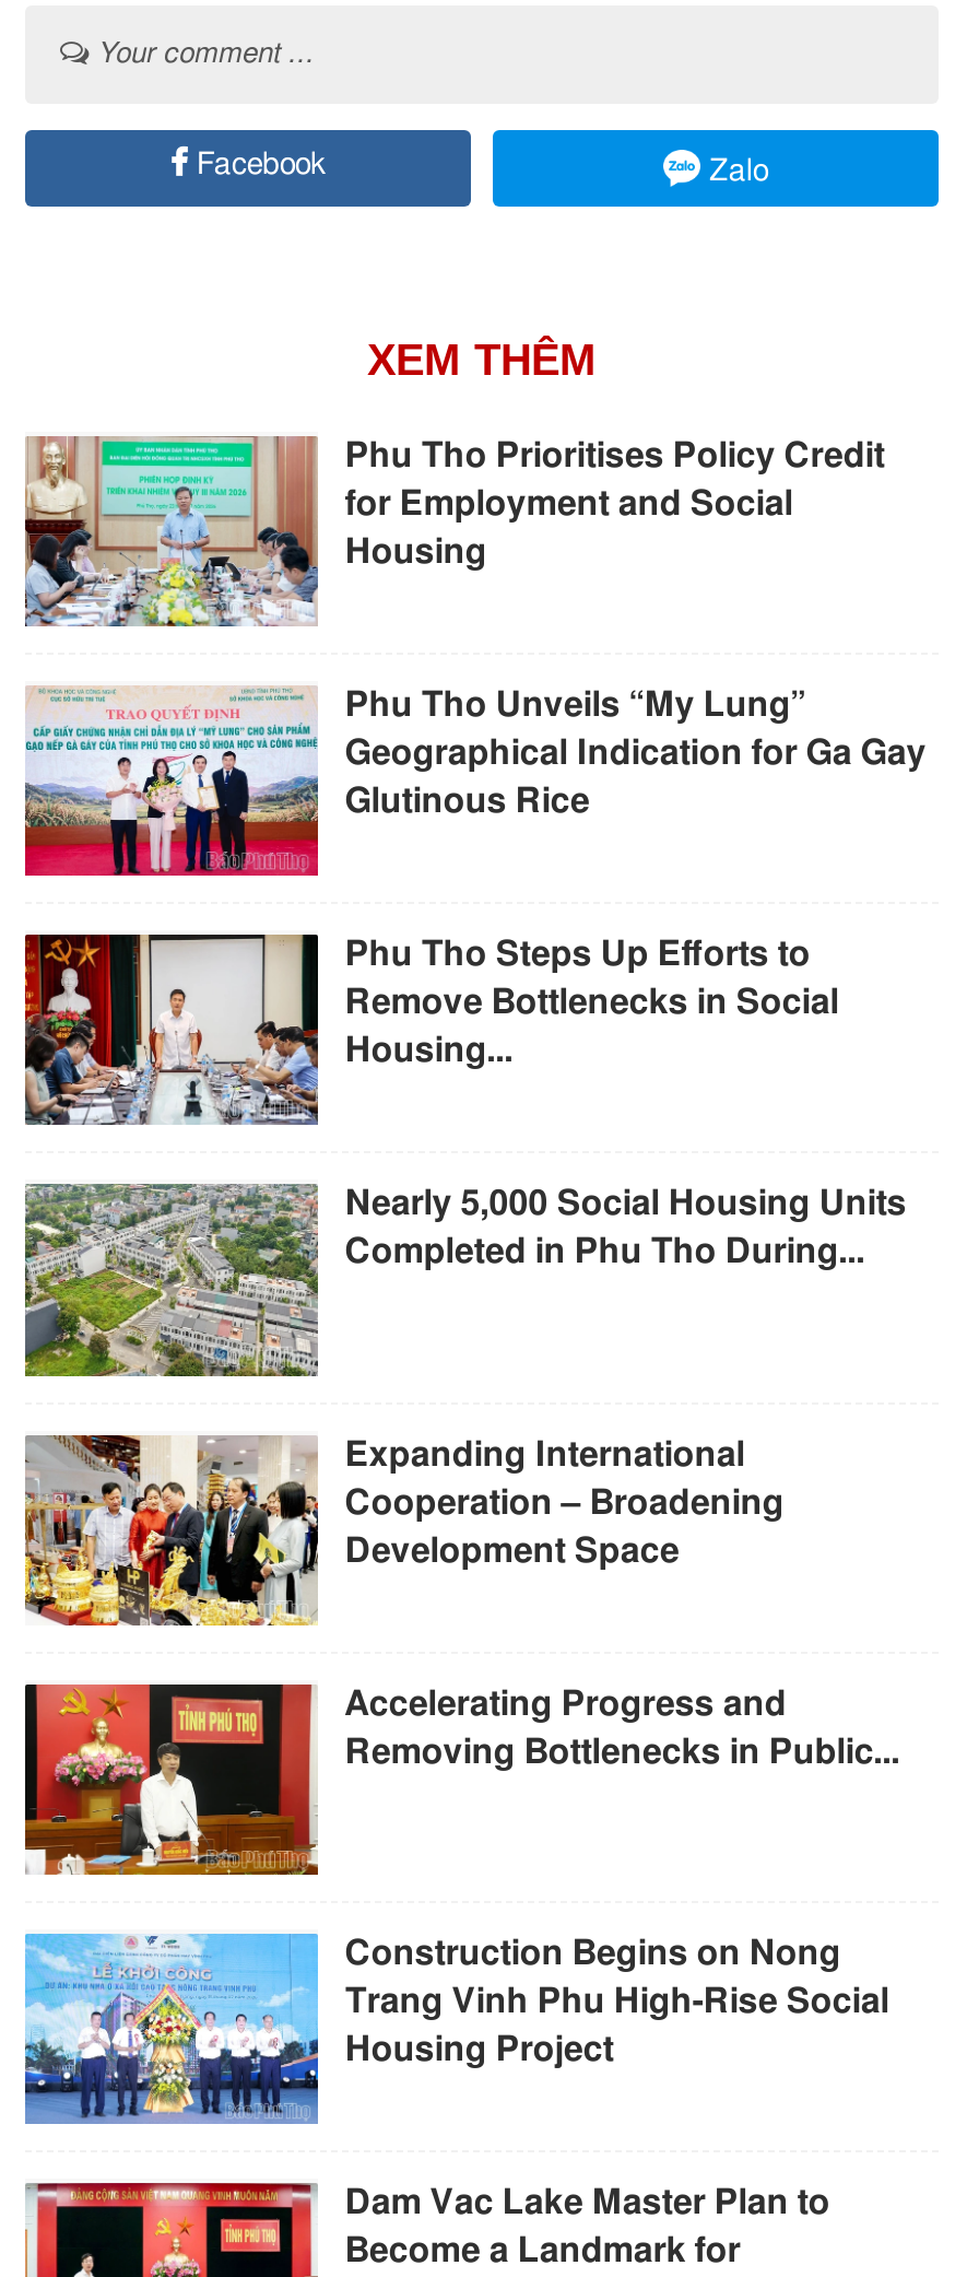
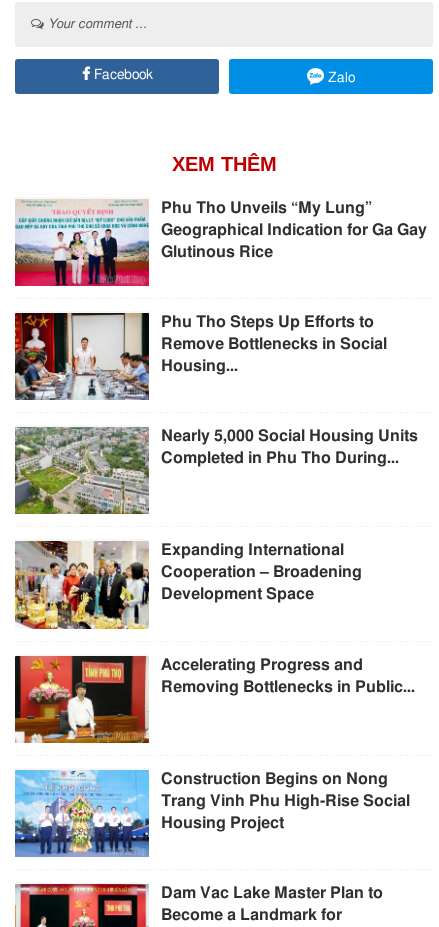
- [image]
- Phu Tho Prioritises Policy Credit
- for Employment and Social
- Housing
